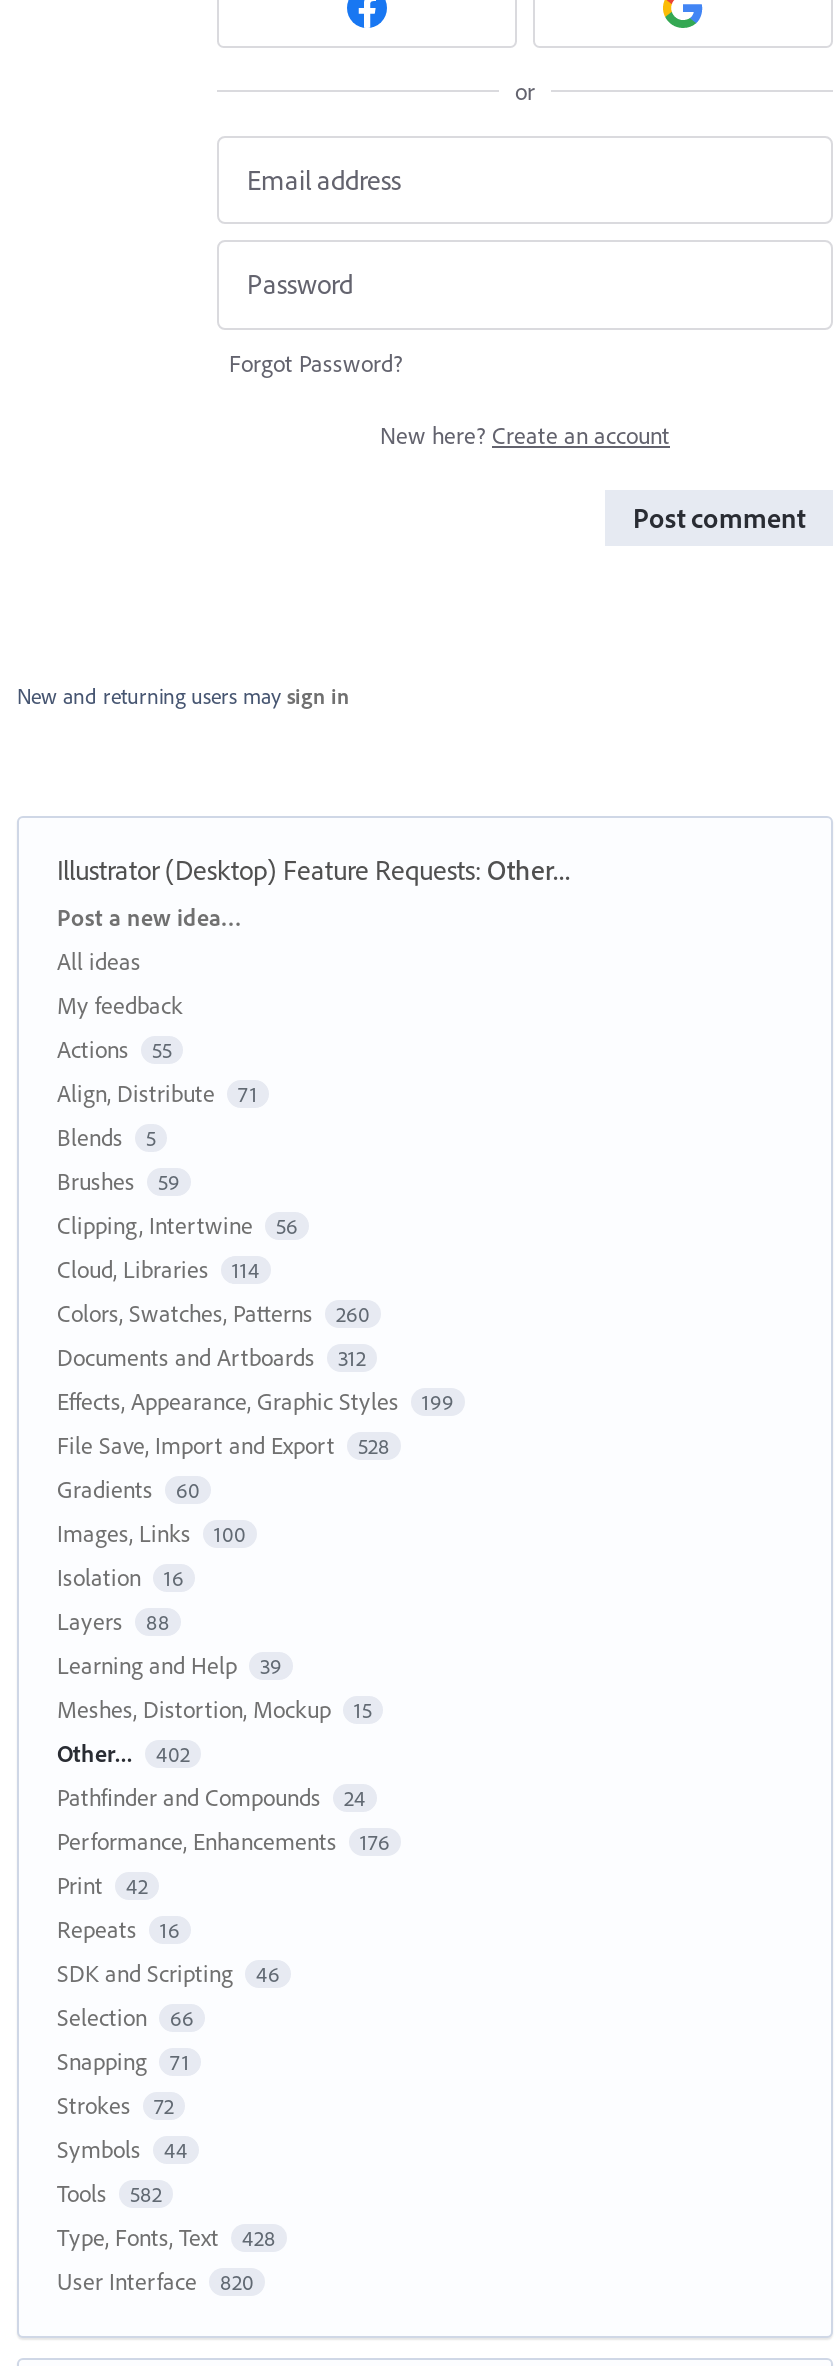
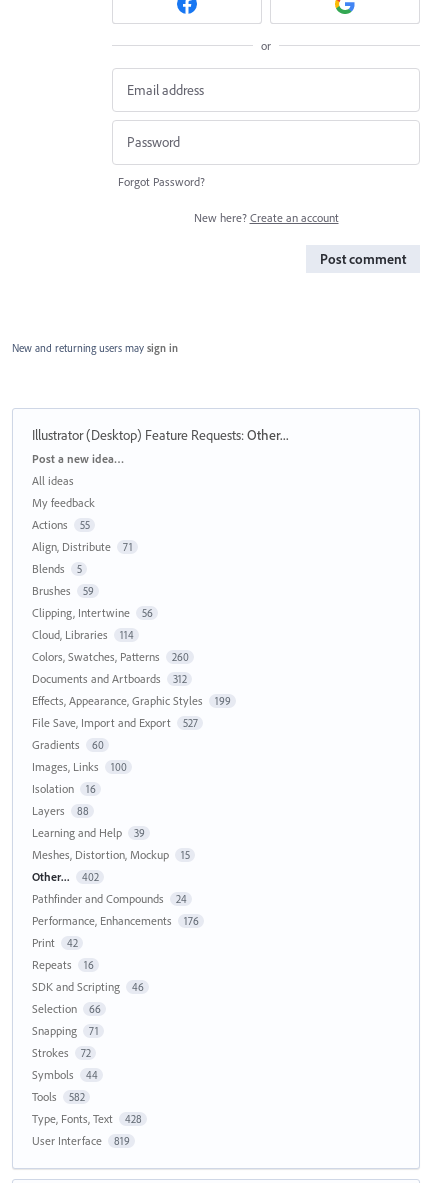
- File Save, Import and Export 528
+ File Save, Import and Export 527

- User Interface 820
+ User Interface 819
